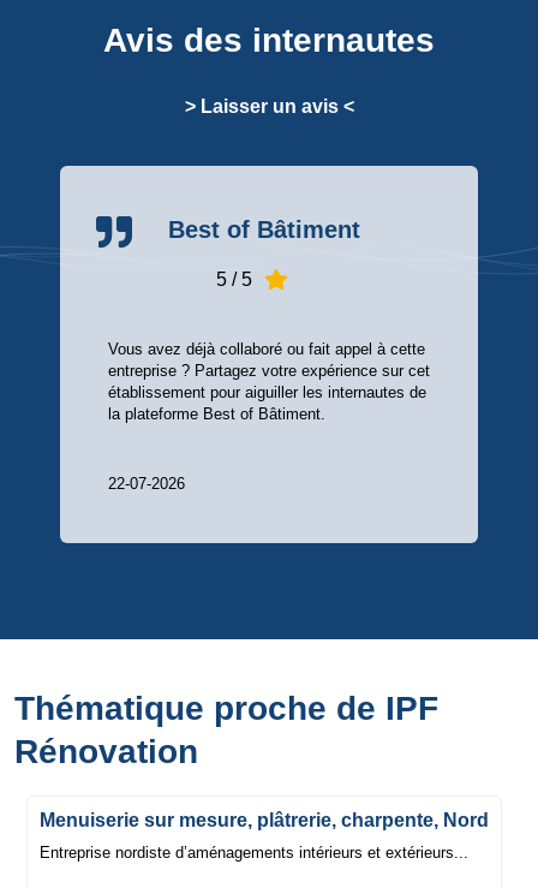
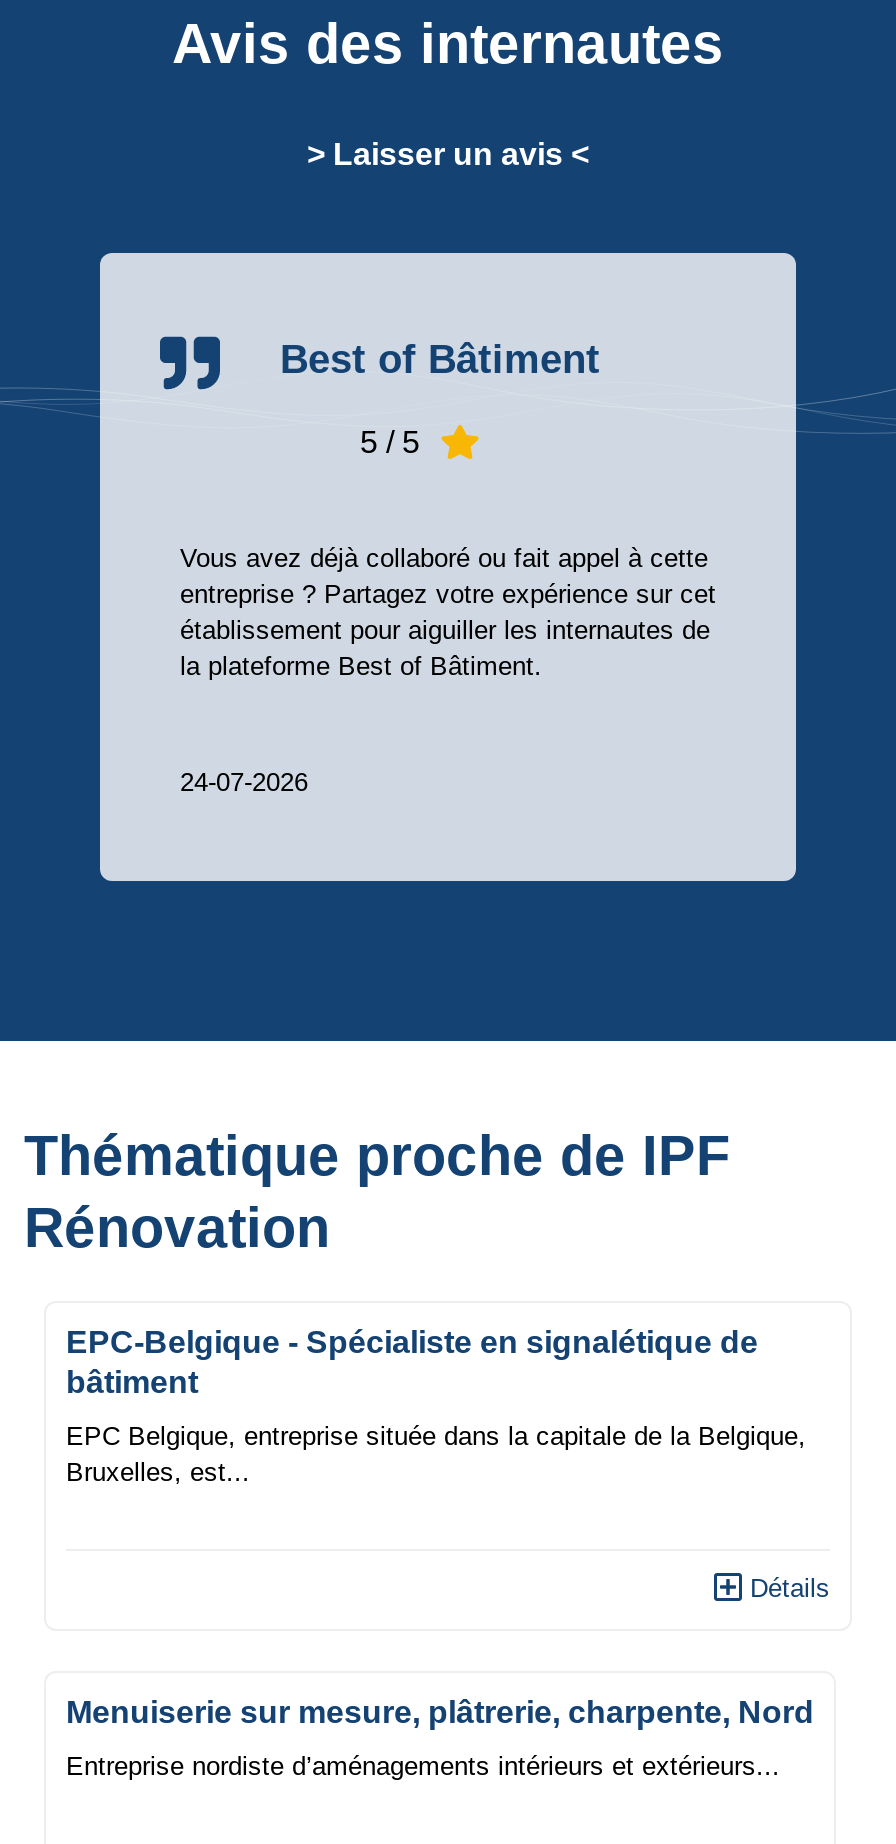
- 22-07-2026
+ 24-07-2026

+ EPC-Belgique - Spécialiste en signalétique de
+ bâtiment
+ EPC Belgique, entreprise située dans la capitale de la Belgique,
+ Bruxelles, est...

+ Détails
